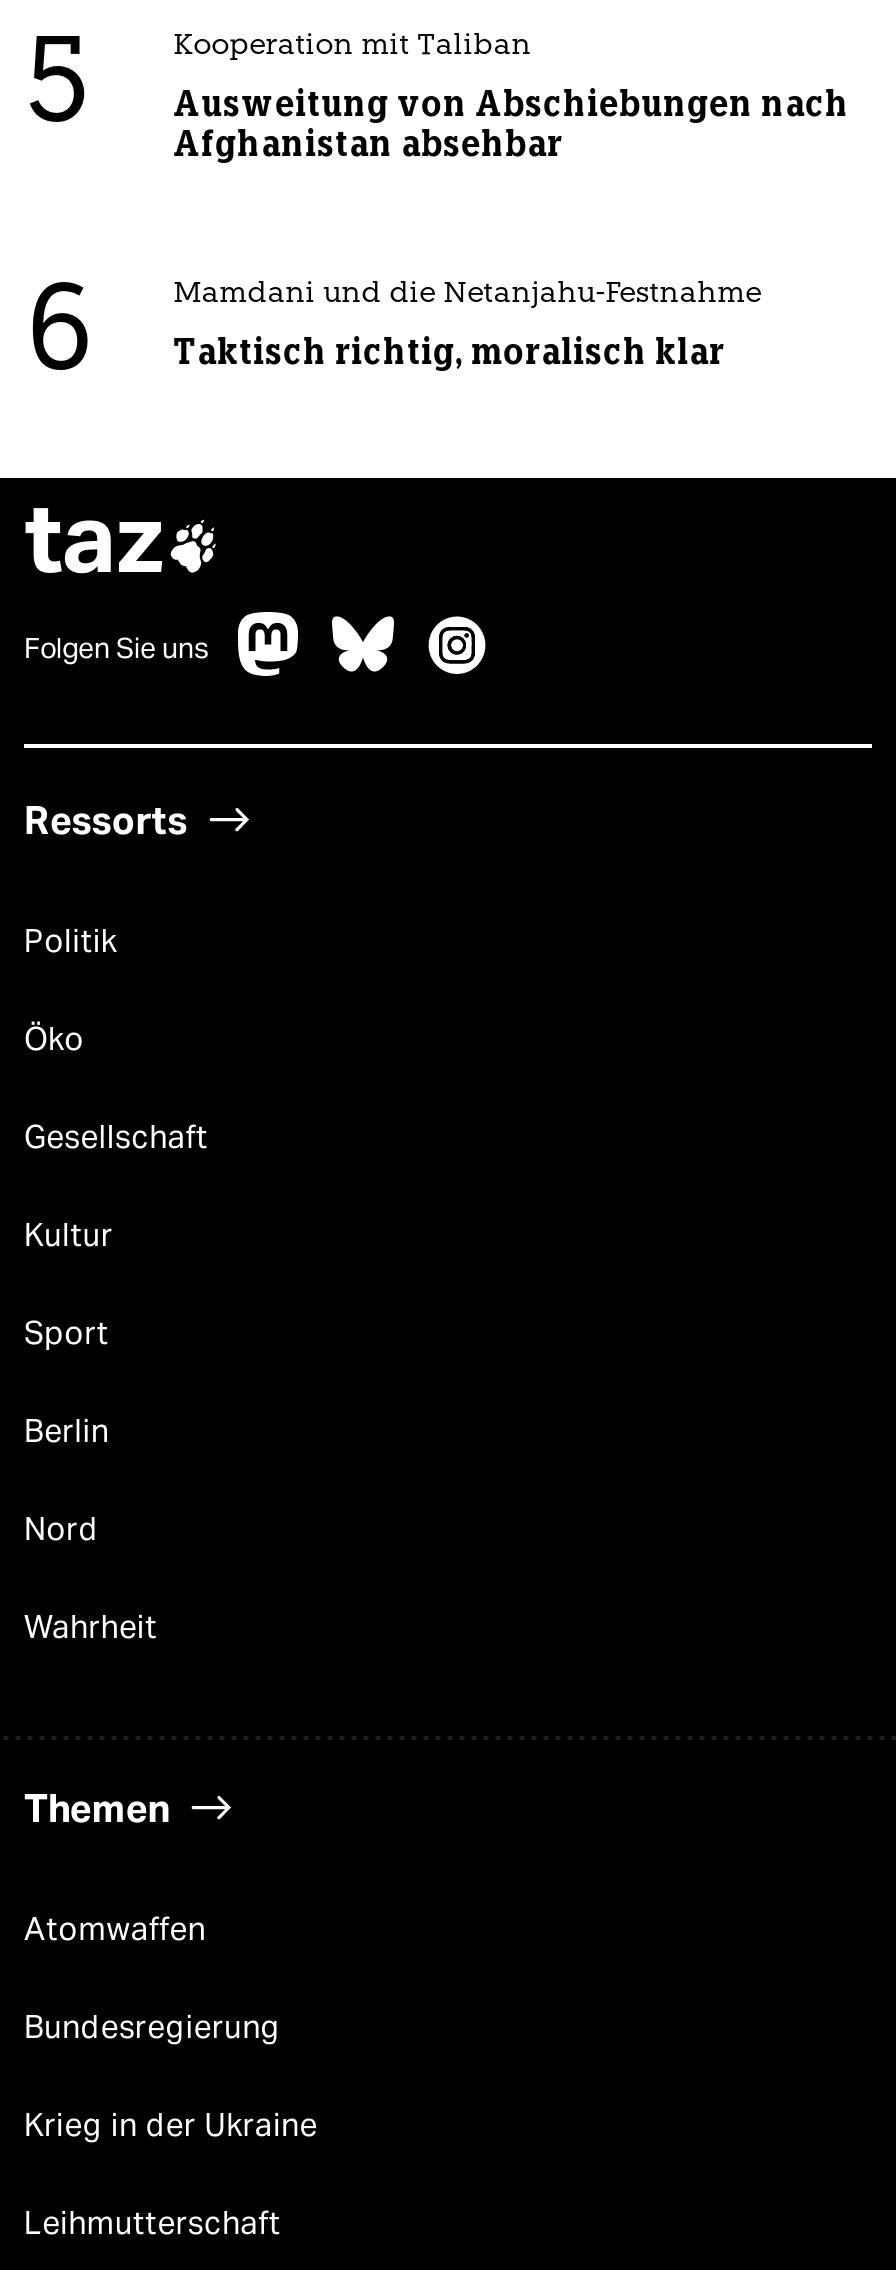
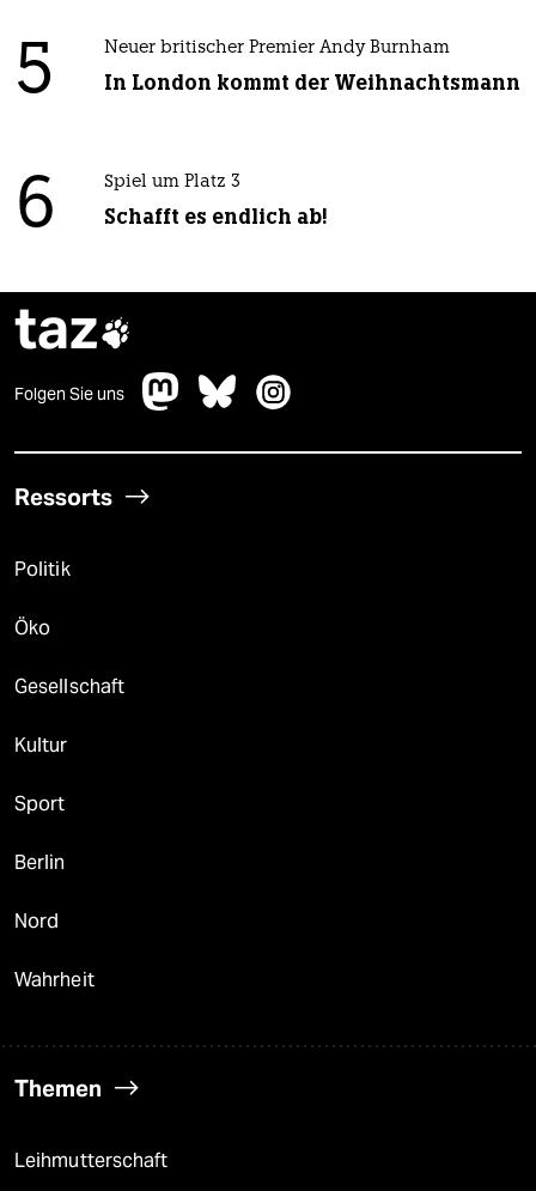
- Kooperation mit Taliban
+ Neuer britischer Premier Andy Burnham

- Ausweitung von Abschiebungen nach
- Afghanistan absehbar
+ In London kommt der Weihnachtsmann

- Mamdani und die Netanjahu-Festnahme
+ Spiel um Platz 3

- Taktisch richtig, moralisch klar
+ Schafft es endlich ab!

- Atomwaffen
- Bundesregierung
- Krieg in der Ukraine
